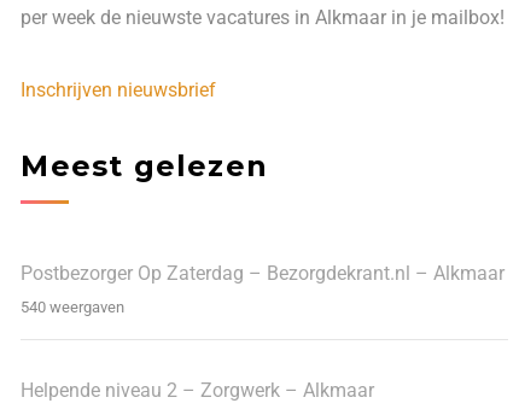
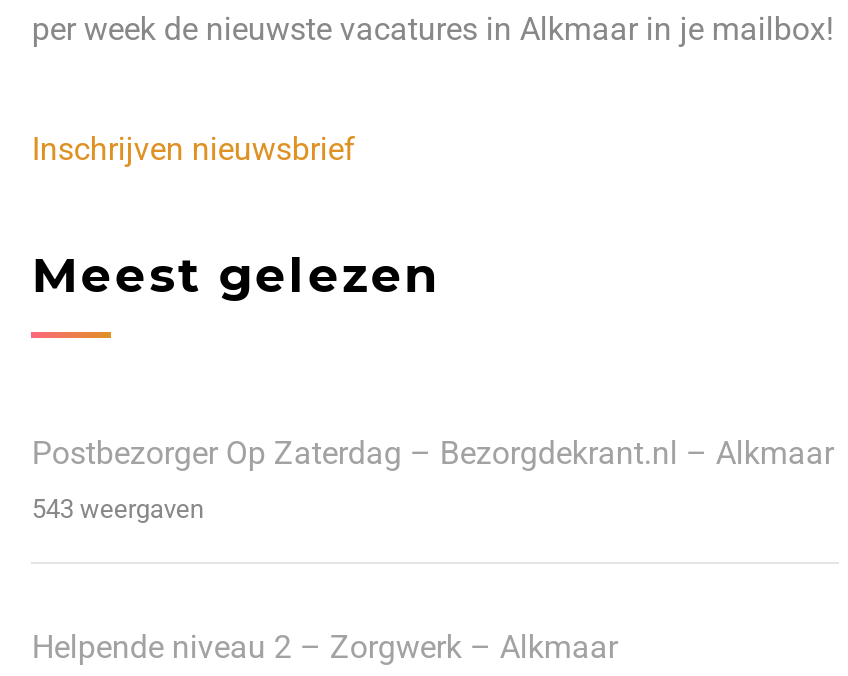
- 540 weergaven
+ 543 weergaven
